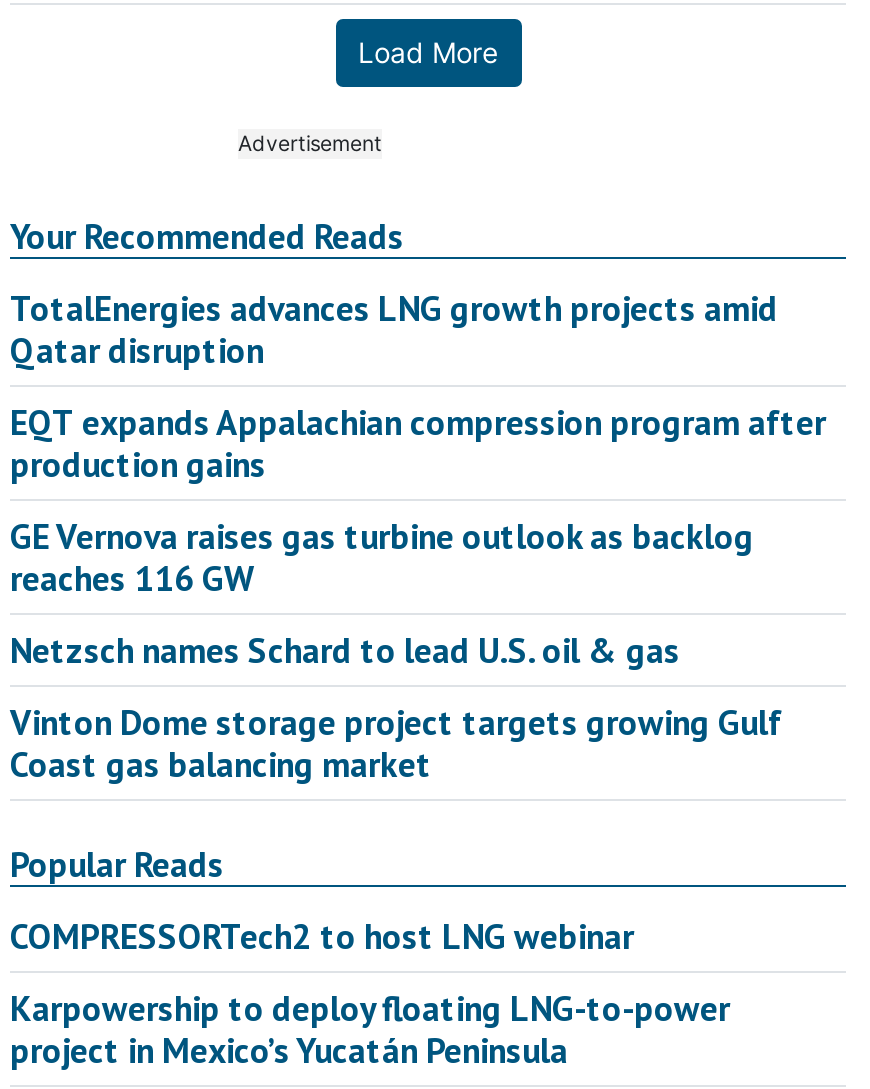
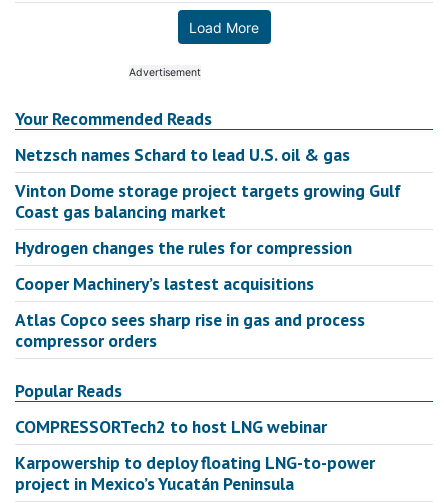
- TotalEnergies advances LNG growth projects amid
- Qatar disruption
- EQT expands Appalachian compression program after
- production gains
- GE Vernova raises gas turbine outlook as backlog
- reaches 116 GW

moved up: Netzsch names Schard to lead U.S. oil & gas | Vinton Dome storage project targets growing Gulf | Coast gas balancing market

+ Hydrogen changes the rules for compression
+ Cooper Machinery’s lastest acquisitions
+ Atlas Copco sees sharp rise in gas and process
+ compressor orders
